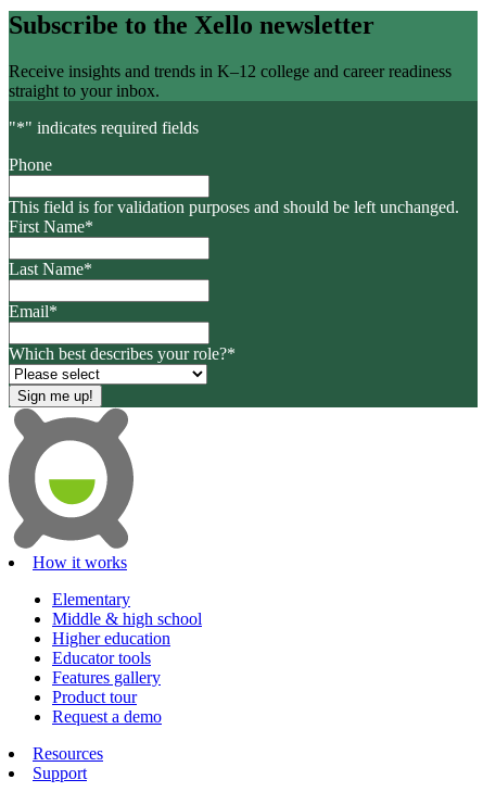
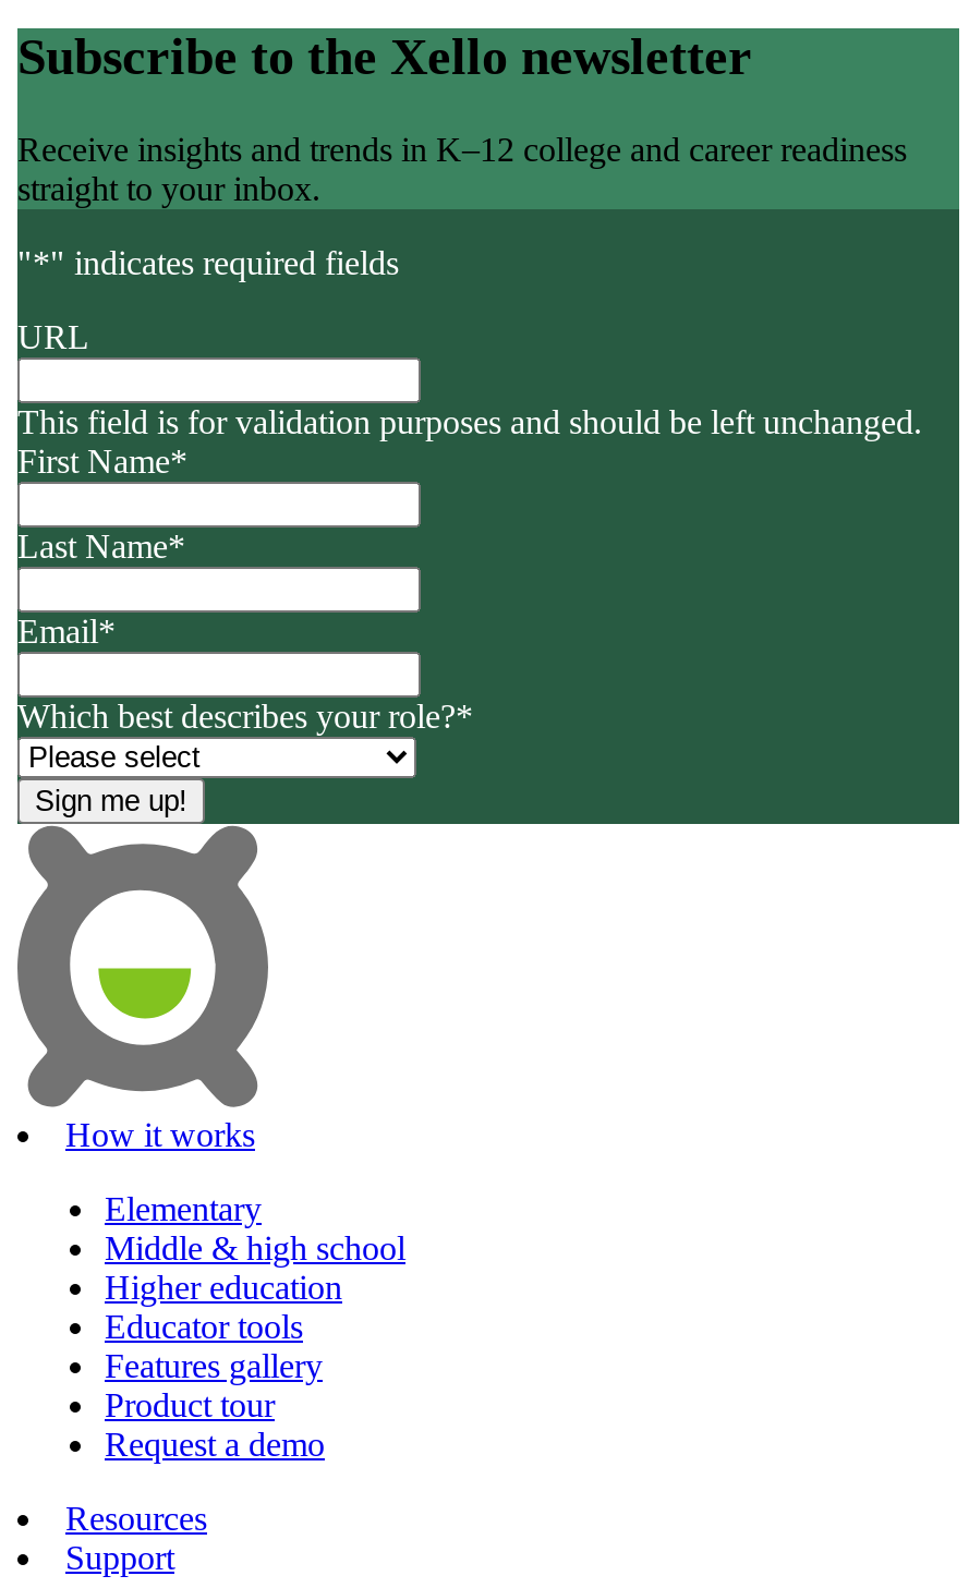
- Phone
+ URL
